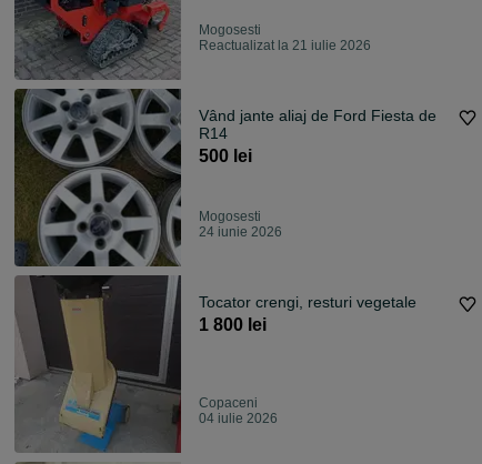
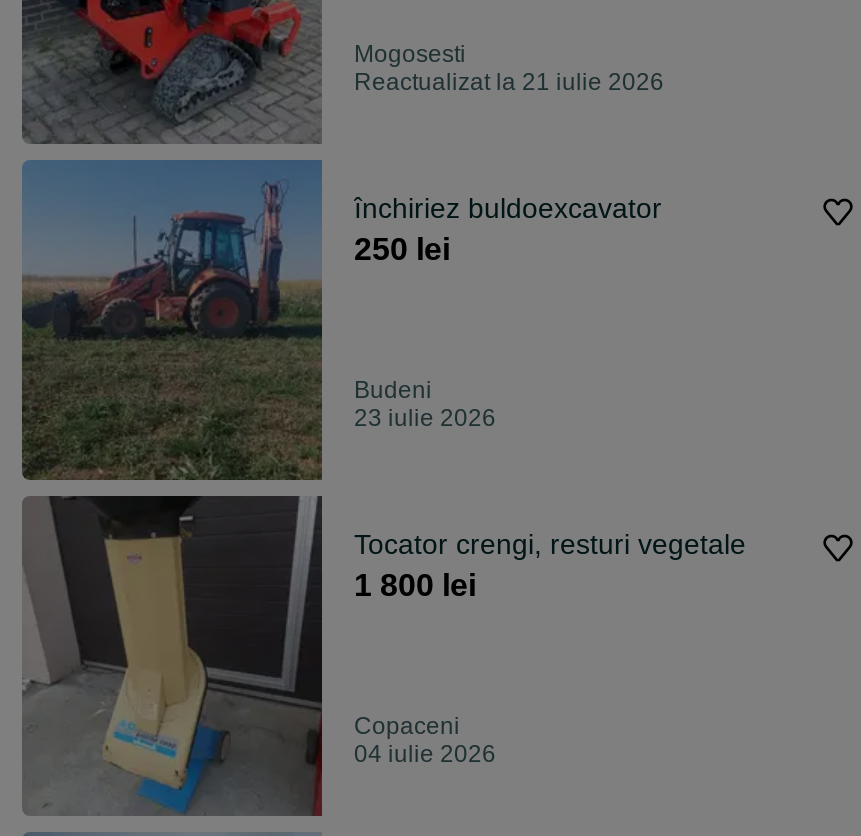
- [image]
- Vând jante aliaj de Ford Fiesta de
- R14
- 500 lei
+ [image]
+ închiriez buldoexcavator
+ 250 lei

- Mogosesti
- 24 iunie 2026
+ Budeni
+ 23 iulie 2026
